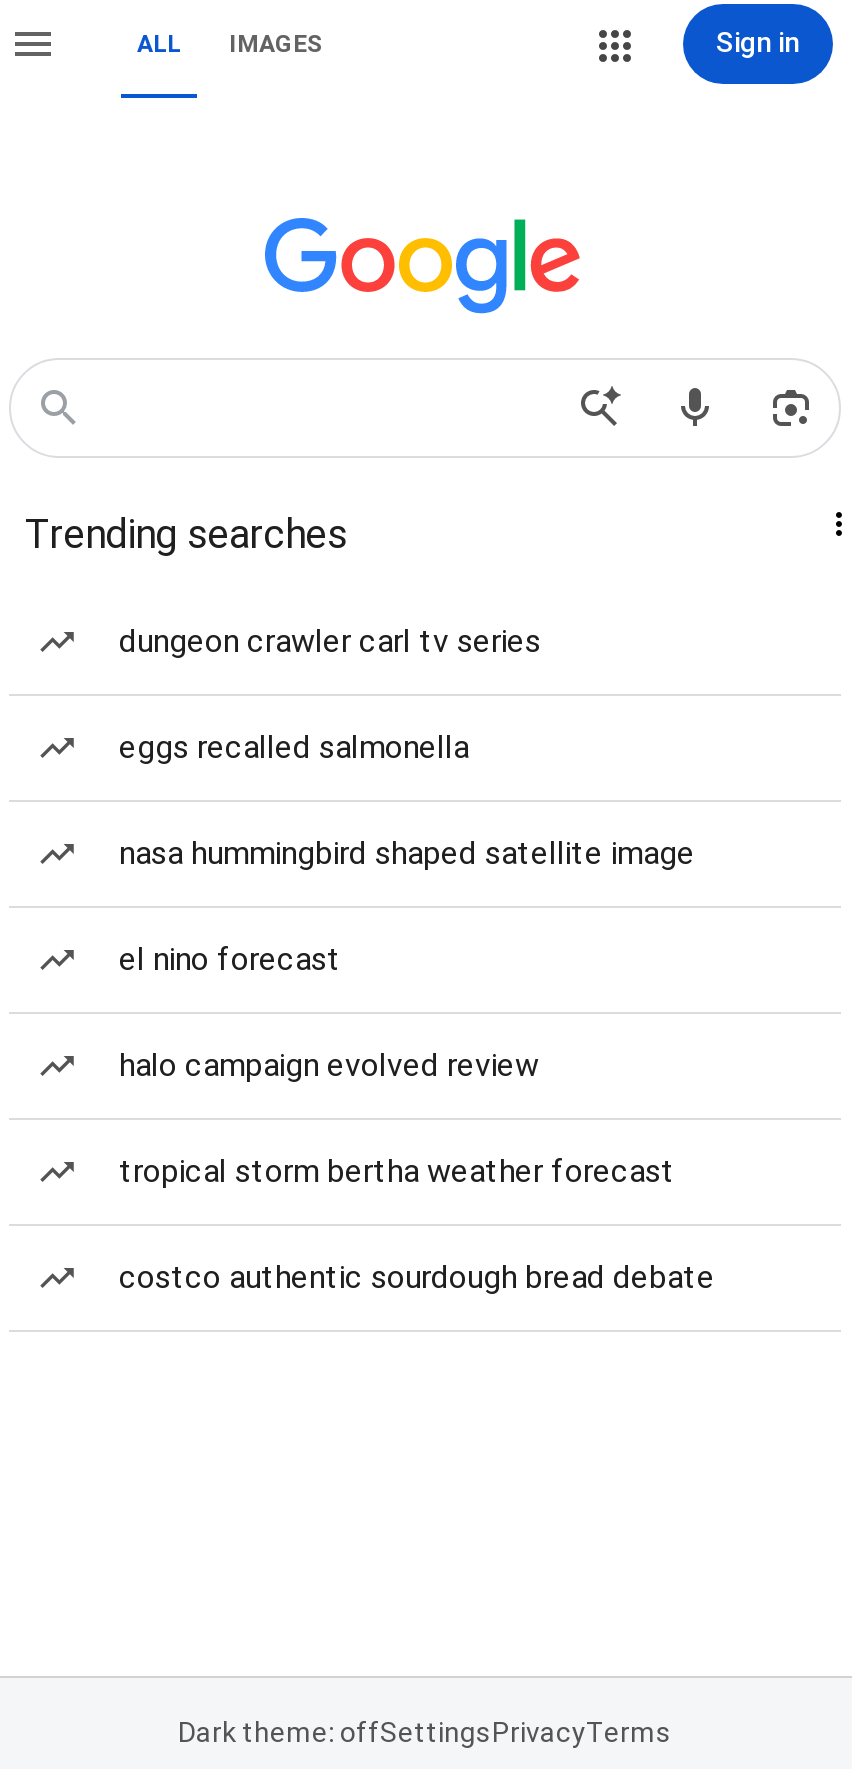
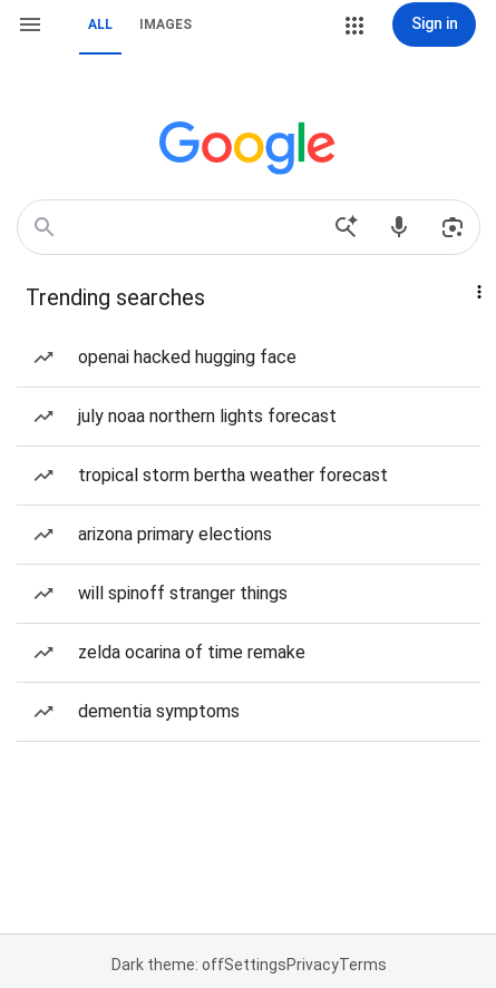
- dungeon crawler carl tv series
- eggs recalled salmonella
- nasa hummingbird shaped satellite image
- el nino forecast
- halo campaign evolved review
+ openai hacked hugging face
+ july noaa northern lights forecast

moved up: tropical storm bertha weather forecast

- costco authentic sourdough bread debate
+ arizona primary elections
+ will spinoff stranger things
+ zelda ocarina of time remake
+ dementia symptoms
